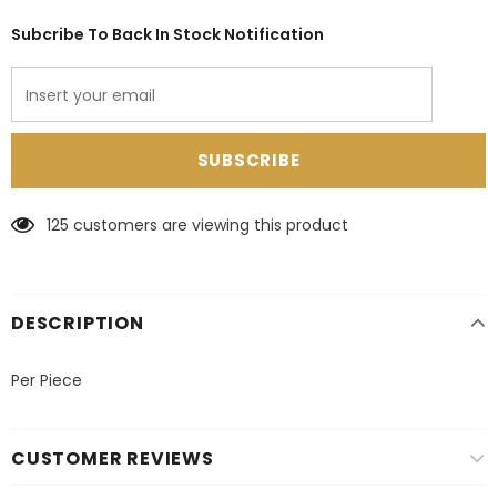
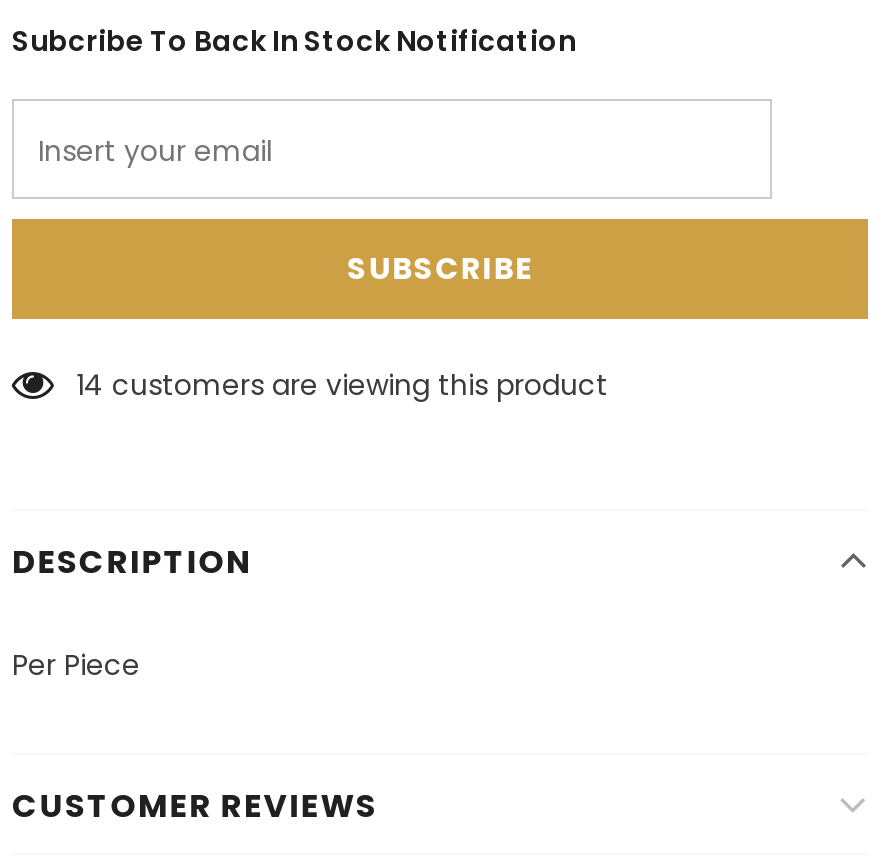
- 125 customers are viewing this product
+ 14 customers are viewing this product
